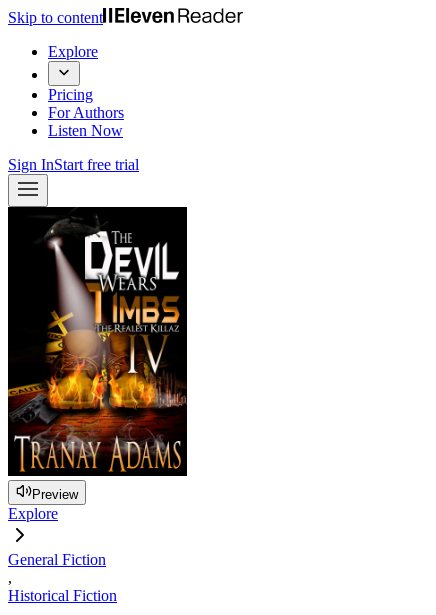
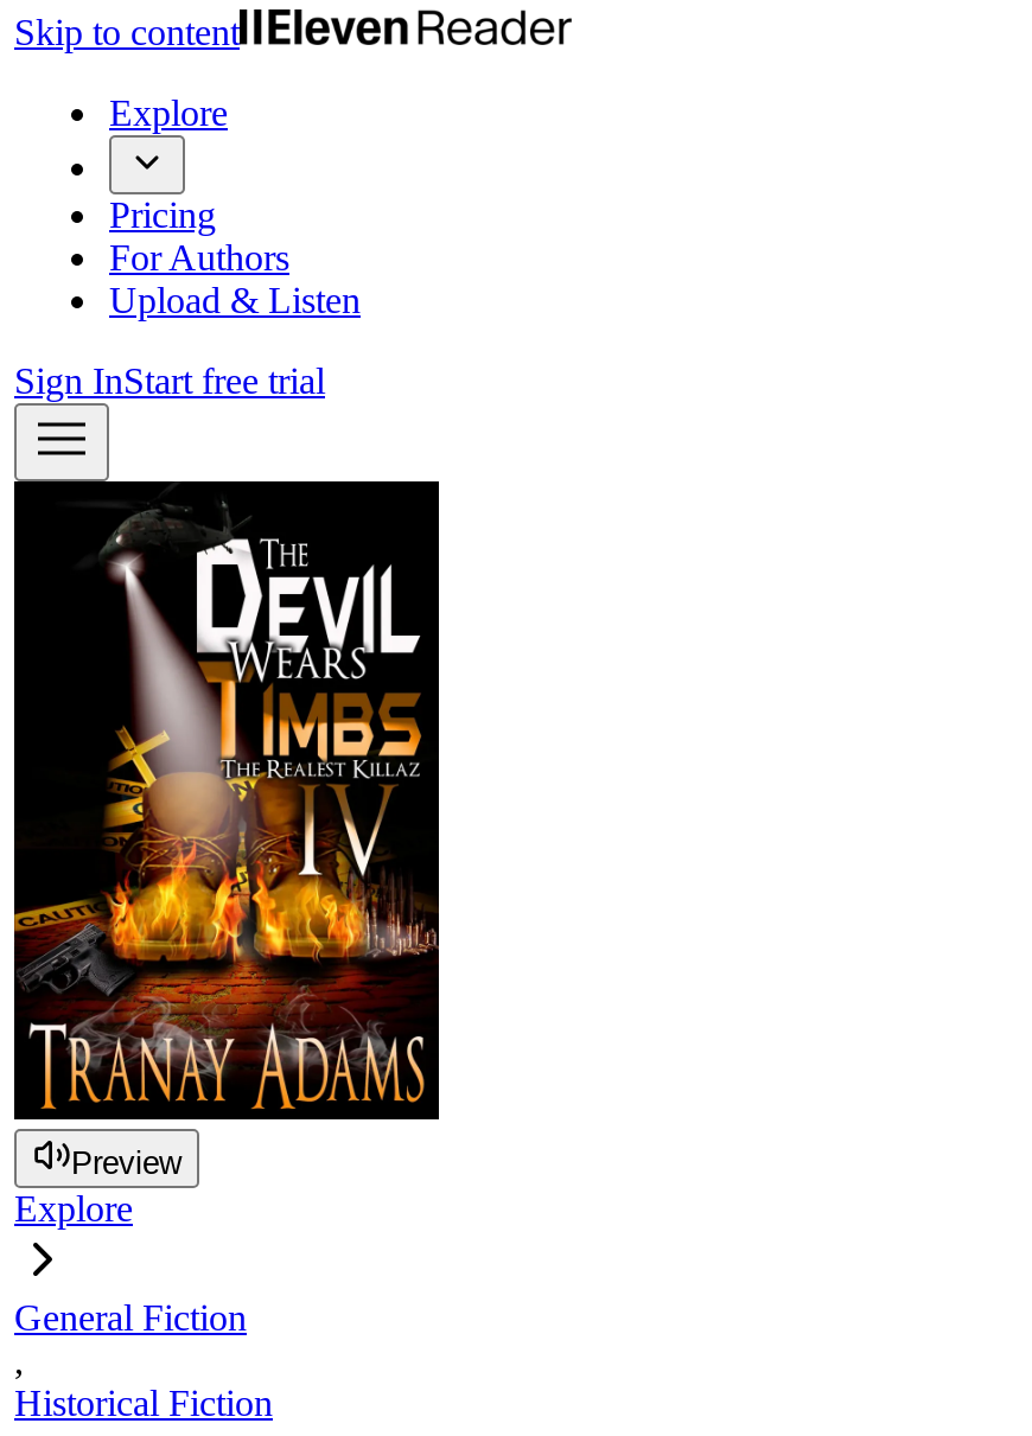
- Listen Now
+ Upload & Listen
